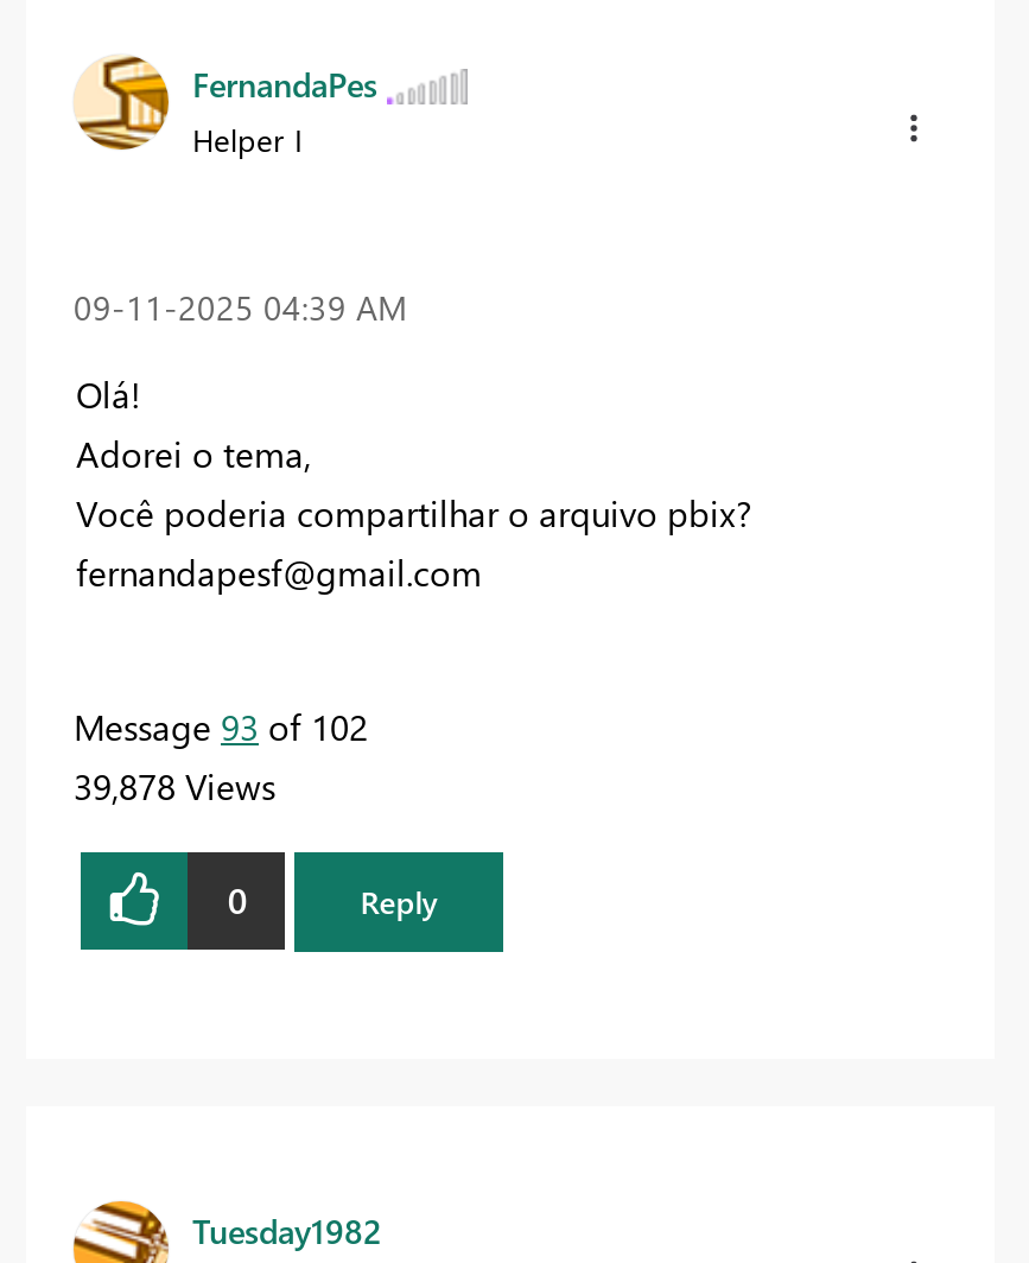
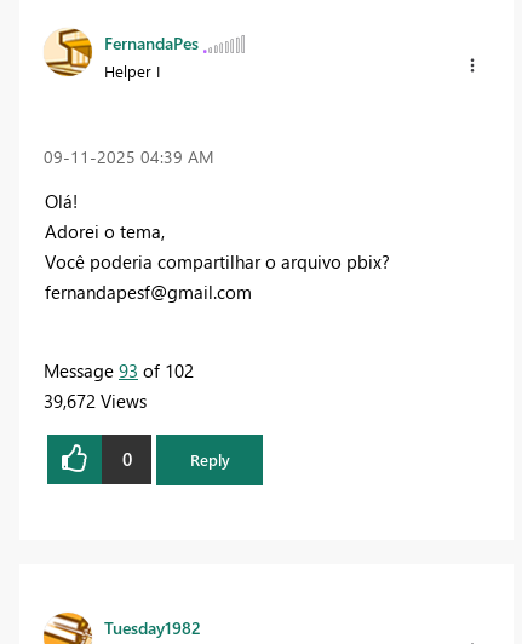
- 39,878 Views
+ 39,672 Views
